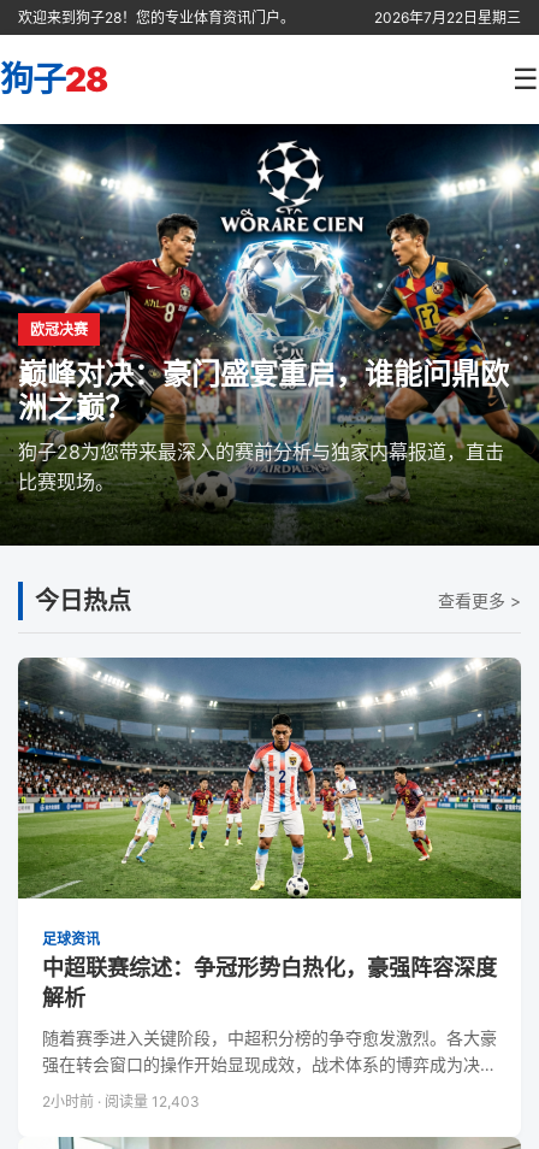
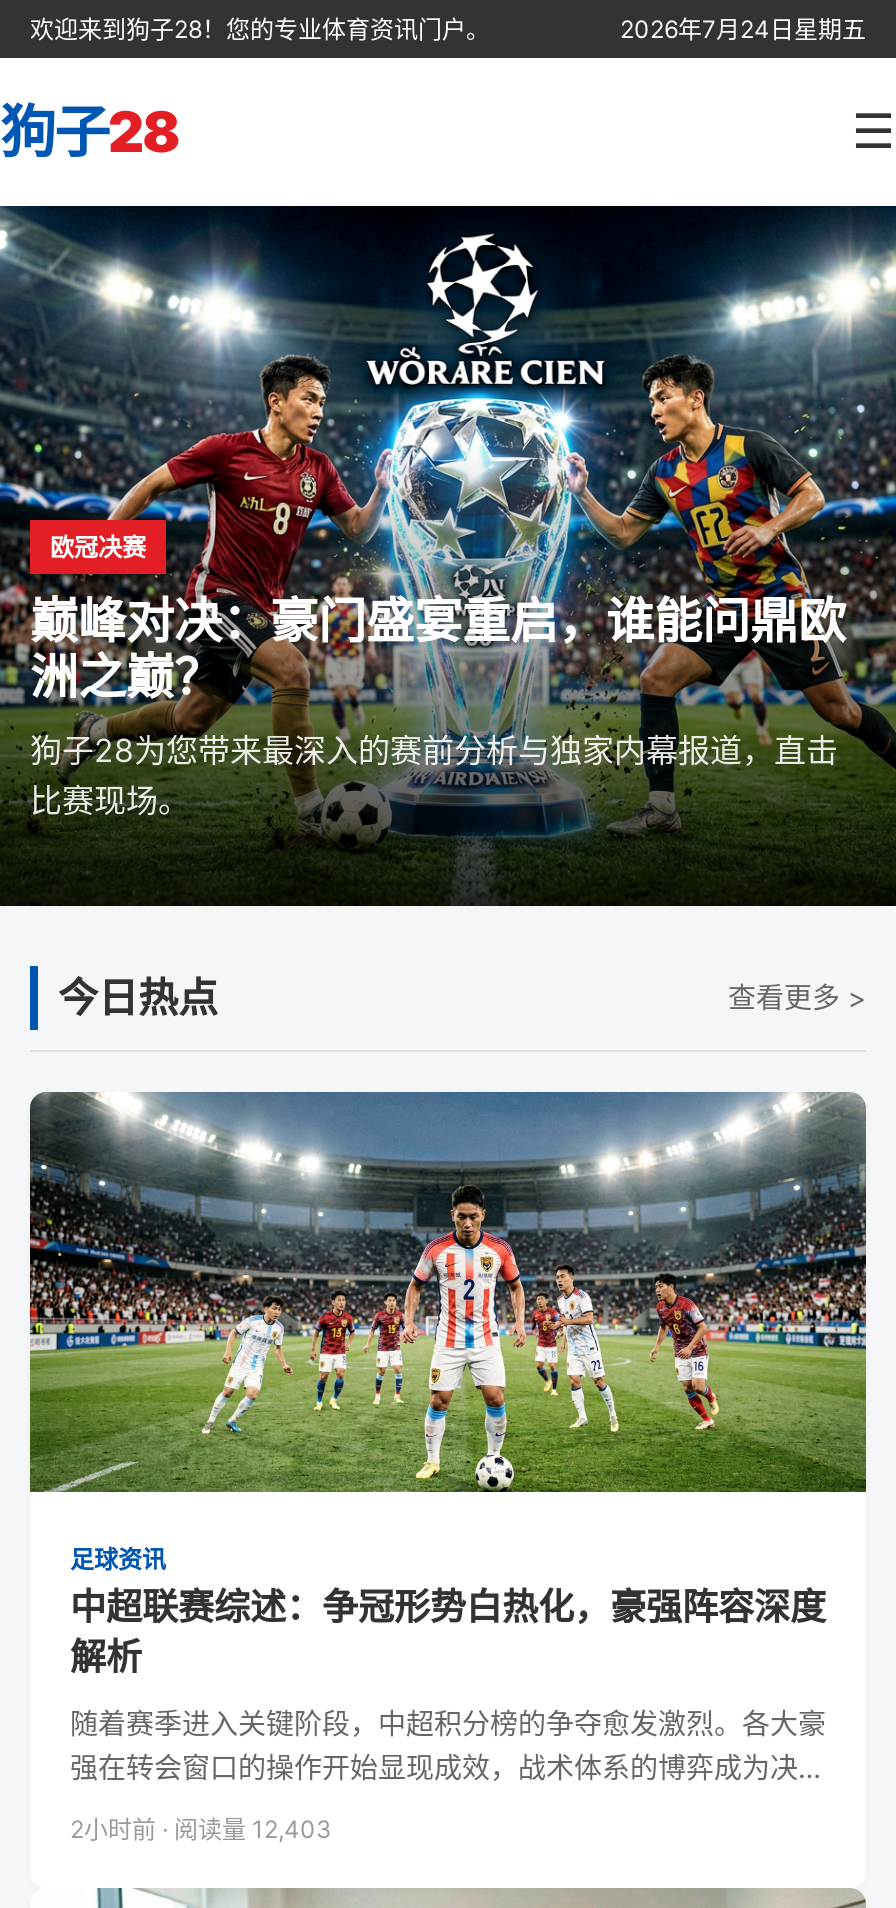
- 2026年7月22日星期三
+ 2026年7月24日星期五
